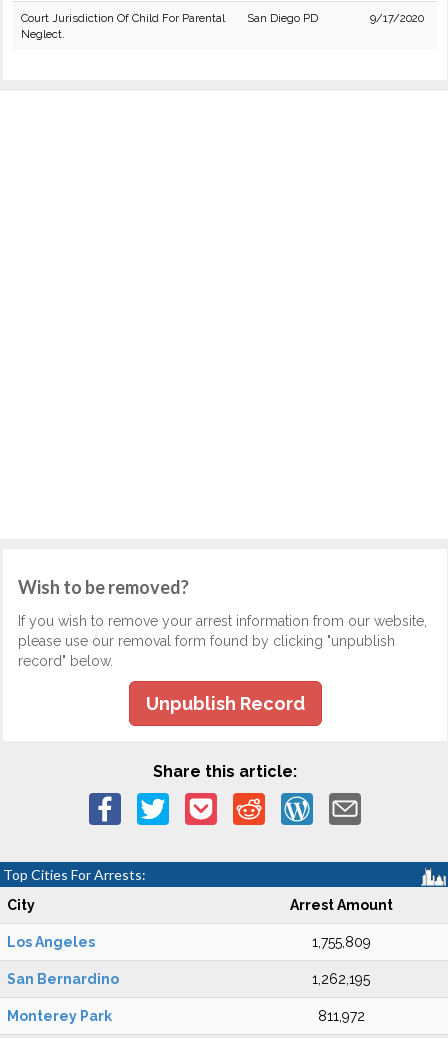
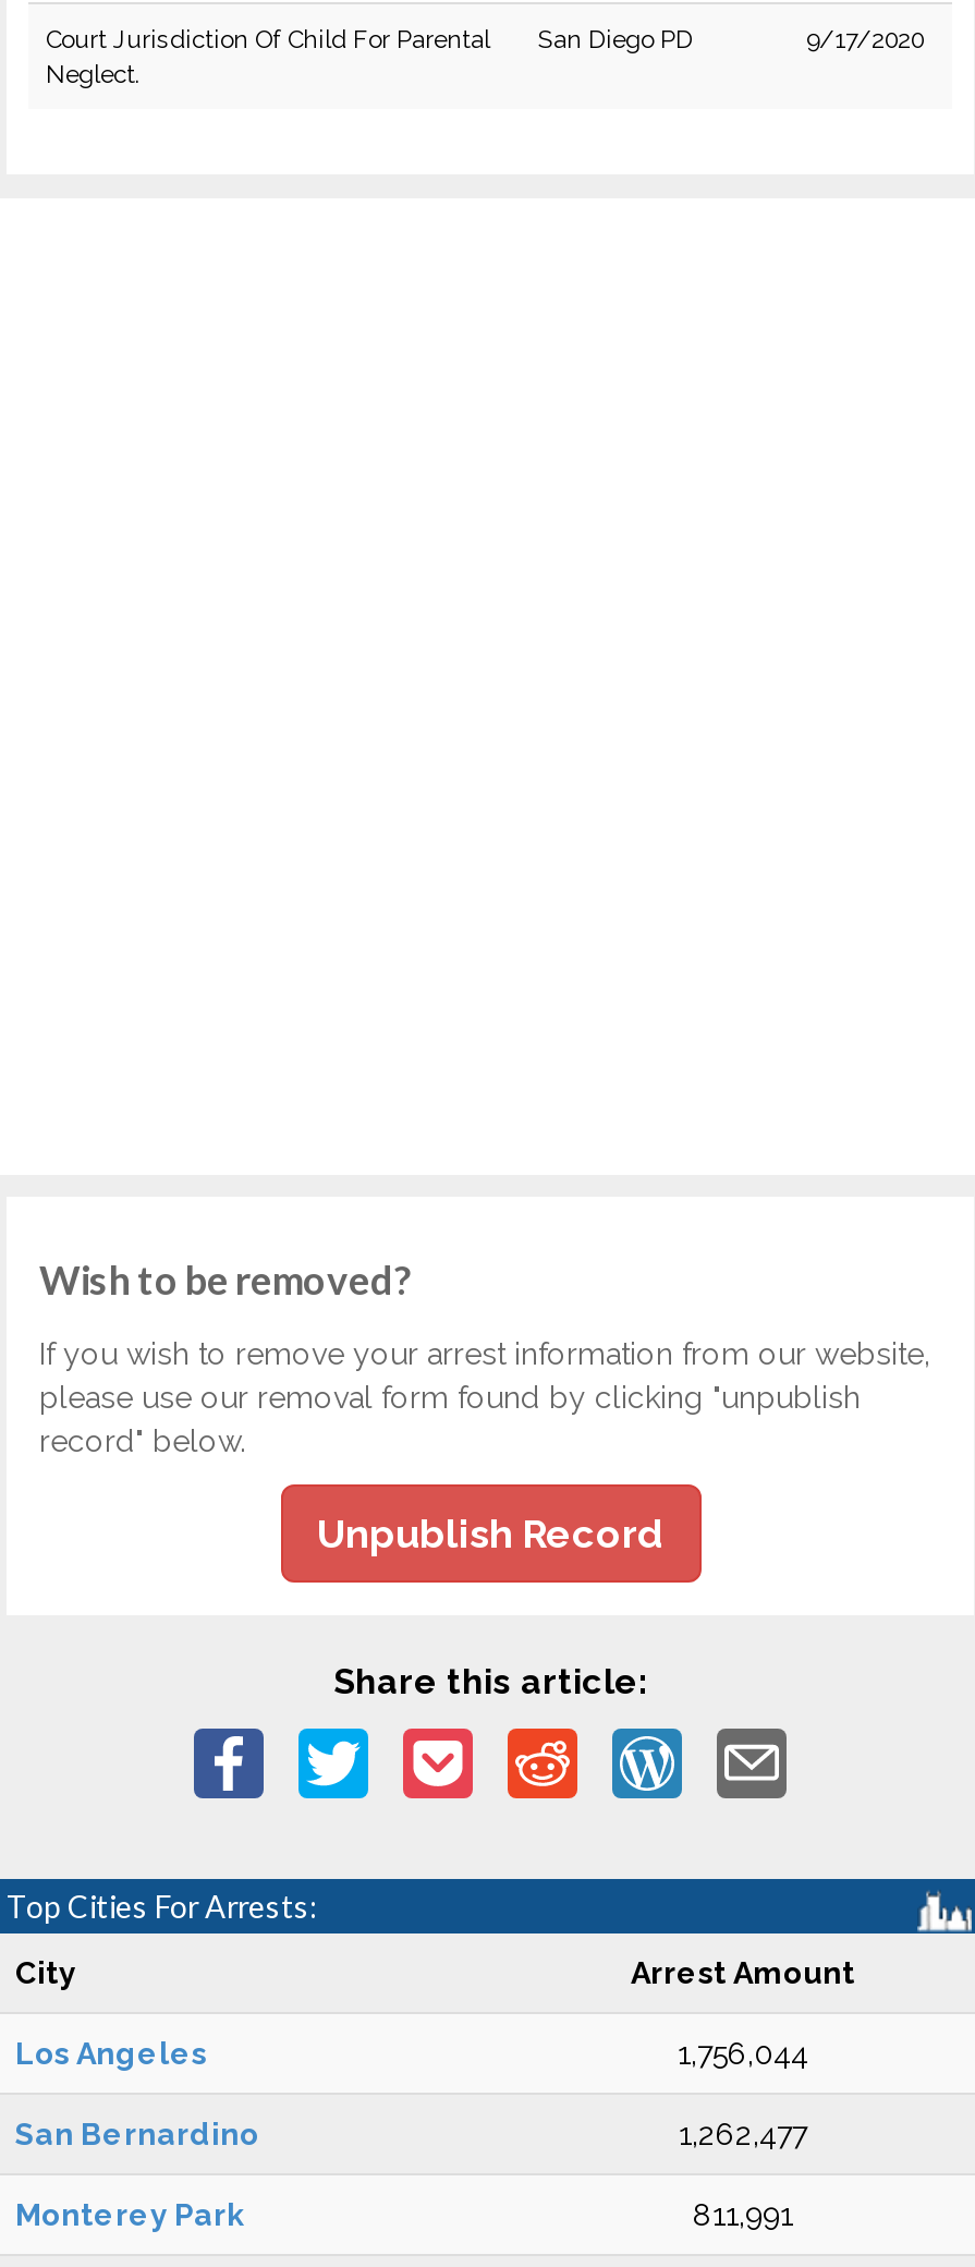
- 1,755,809
+ 1,756,044

- 1,262,195
+ 1,262,477

- 811,972
+ 811,991
